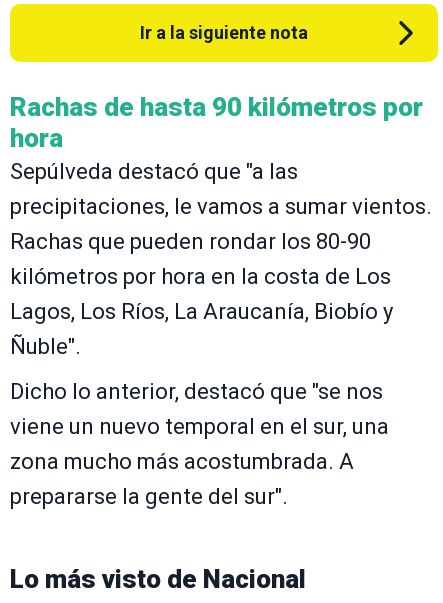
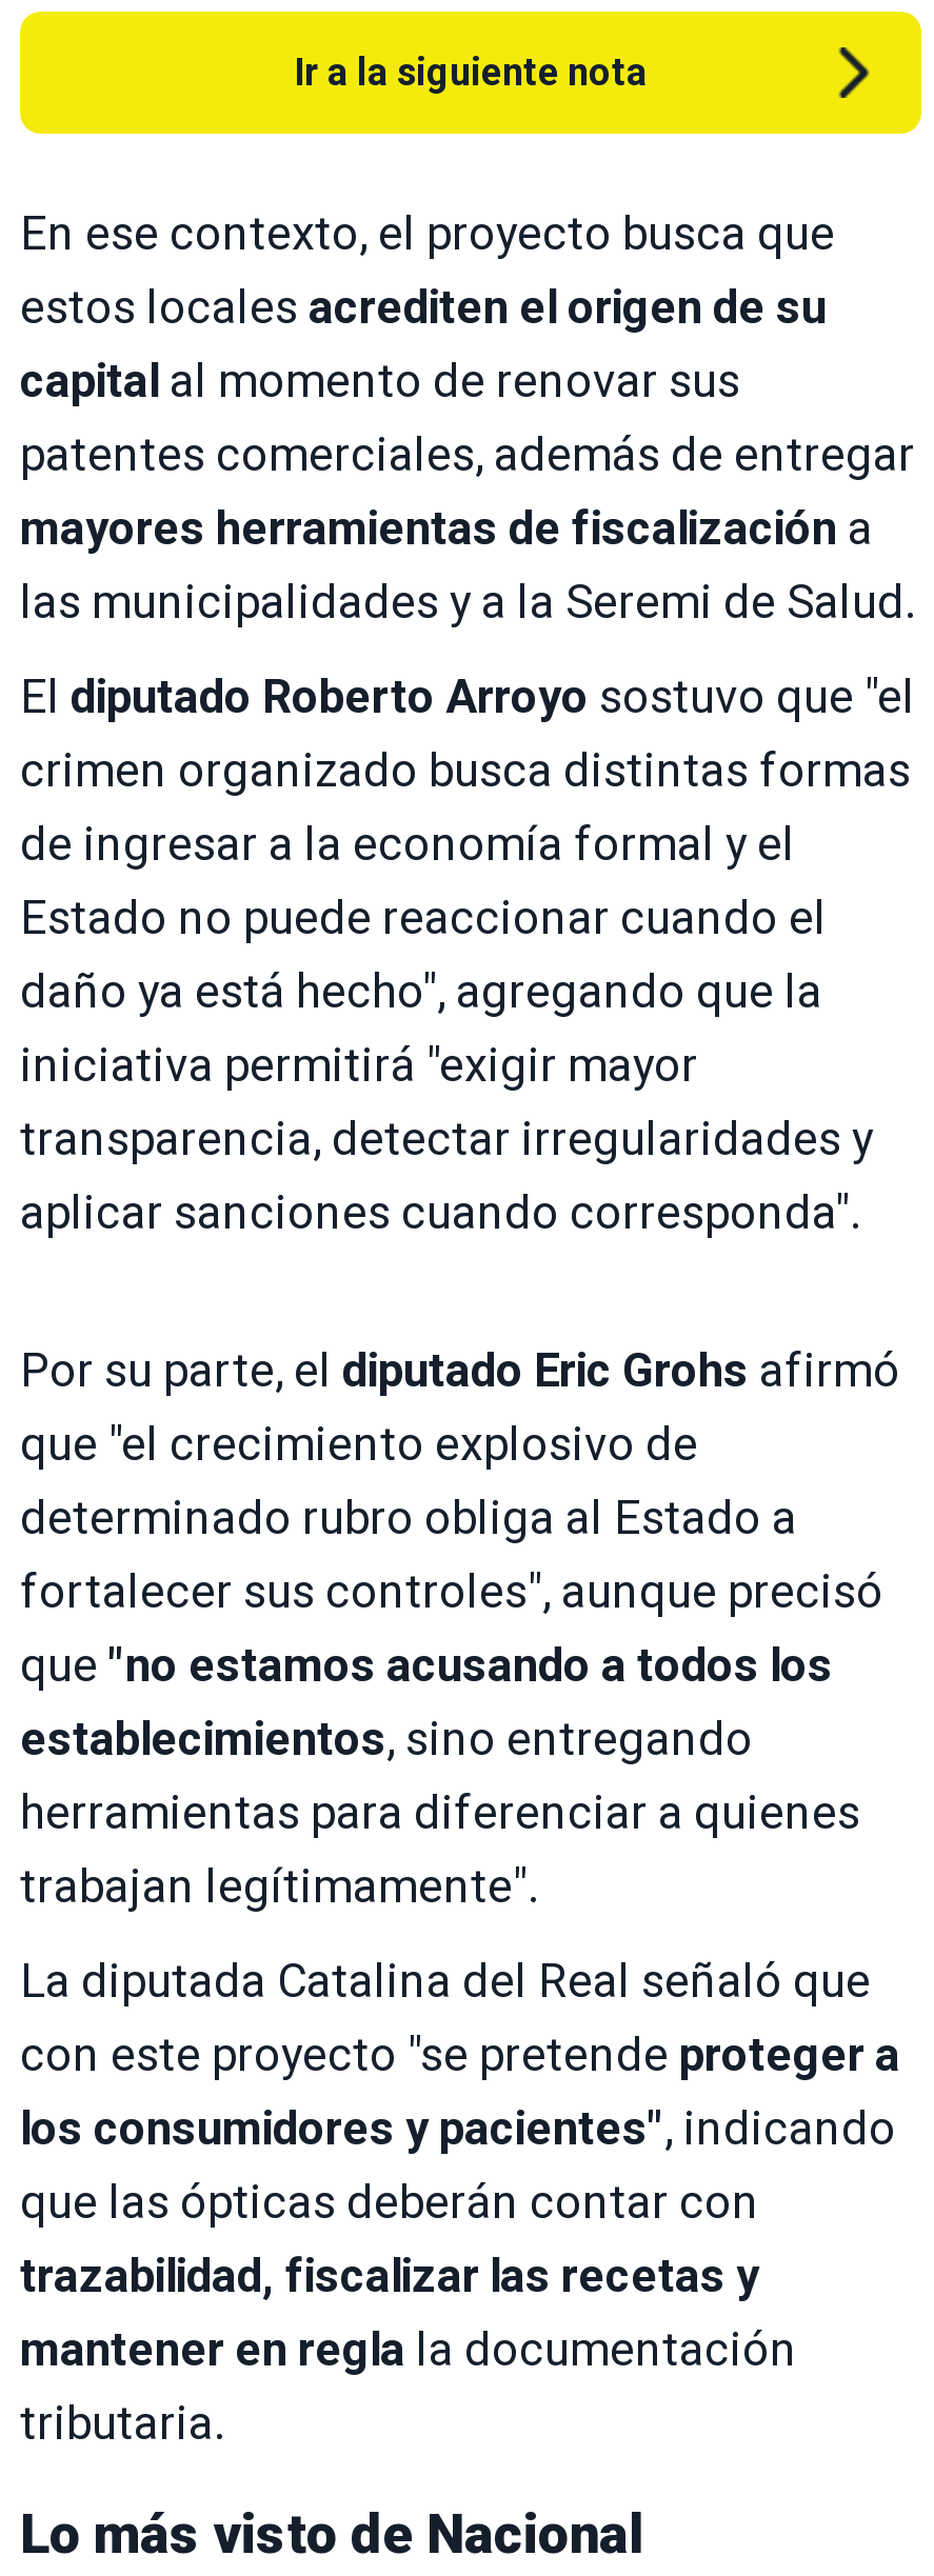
- Rachas de hasta 90 kilómetros por
- hora
- Sepúlveda destacó que "a las
- precipitaciones, le vamos a sumar vientos.
- Rachas que pueden rondar los 80-90
- kilómetros por hora en la costa de Los
- Lagos, Los Ríos, La Araucanía, Biobío y
- Ñuble".
- Dicho lo anterior, destacó que "se nos
- viene un nuevo temporal en el sur, una
- zona mucho más acostumbrada. A
- prepararse la gente del sur".
+ En ese contexto, el proyecto busca que
+ estos locales acrediten el origen de su
+ capital al momento de renovar sus
+ patentes comerciales, además de entregar
+ mayores herramientas de fiscalización a
+ las municipalidades y a la Seremi de Salud.
+ El diputado Roberto Arroyo sostuvo que "el
+ crimen organizado busca distintas formas
+ de ingresar a la economía formal y el
+ Estado no puede reaccionar cuando el
+ daño ya está hecho", agregando que la
+ iniciativa permitirá "exigir mayor
+ transparencia, detectar irregularidades y
+ aplicar sanciones cuando corresponda".
+ Por su parte, el diputado Eric Grohs afirmó
+ que "el crecimiento explosivo de
+ determinado rubro obliga al Estado a
+ fortalecer sus controles", aunque precisó
+ que "no estamos acusando a todos los
+ establecimientos, sino entregando
+ herramientas para diferenciar a quienes
+ trabajan legítimamente".
+ La diputada Catalina del Real señaló que
+ con este proyecto "se pretende proteger a
+ los consumidores y pacientes", indicando
+ que las ópticas deberán contar con
+ trazabilidad, fiscalizar las recetas y
+ mantener en regla la documentación
+ tributaria.
